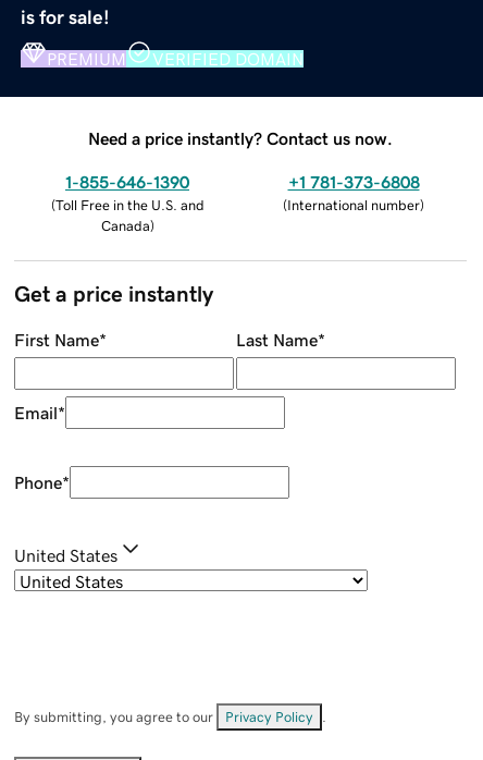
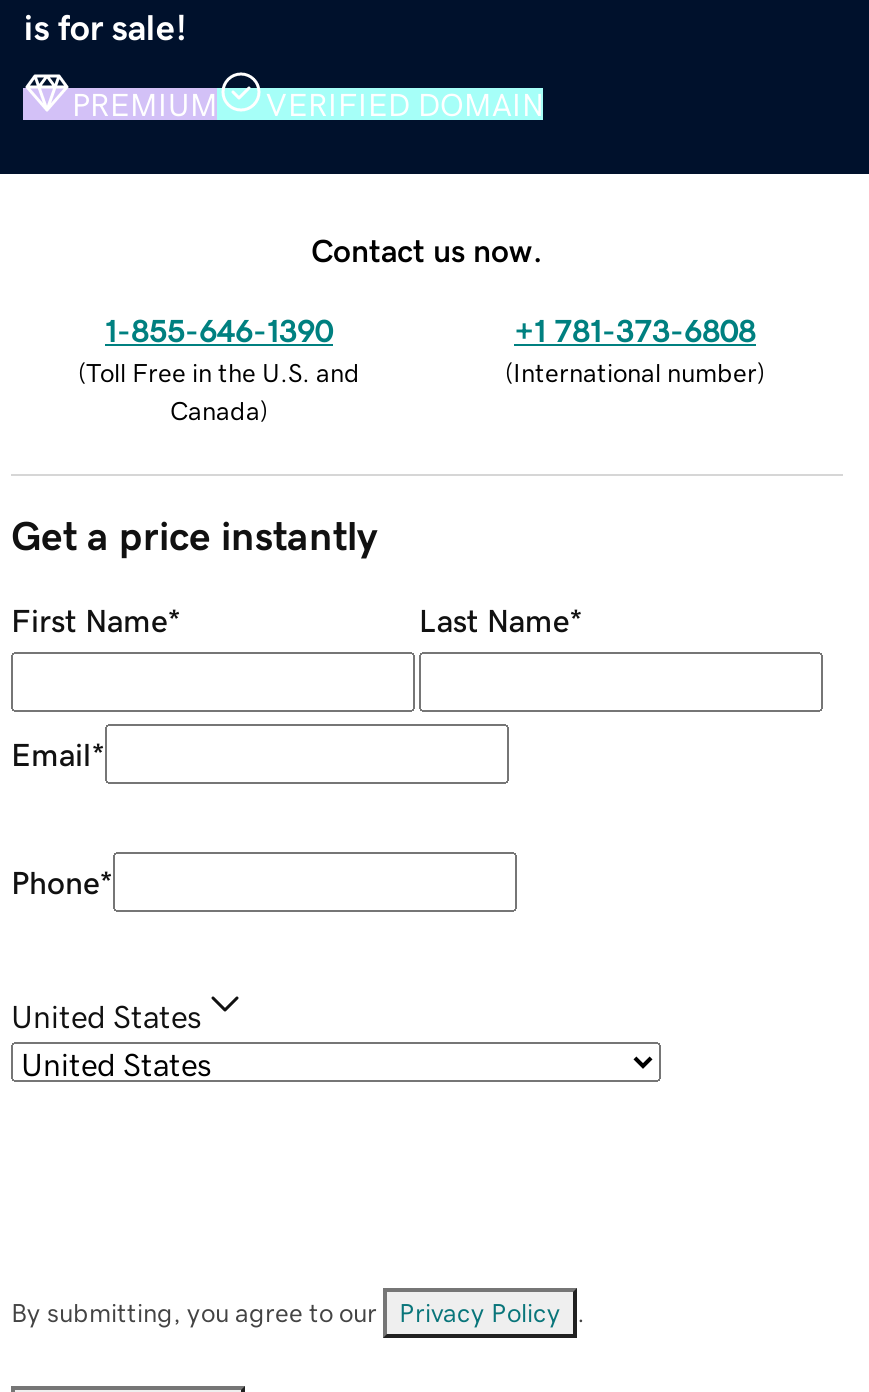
- Need a price instantly? Contact us now.
+ Contact us now.
